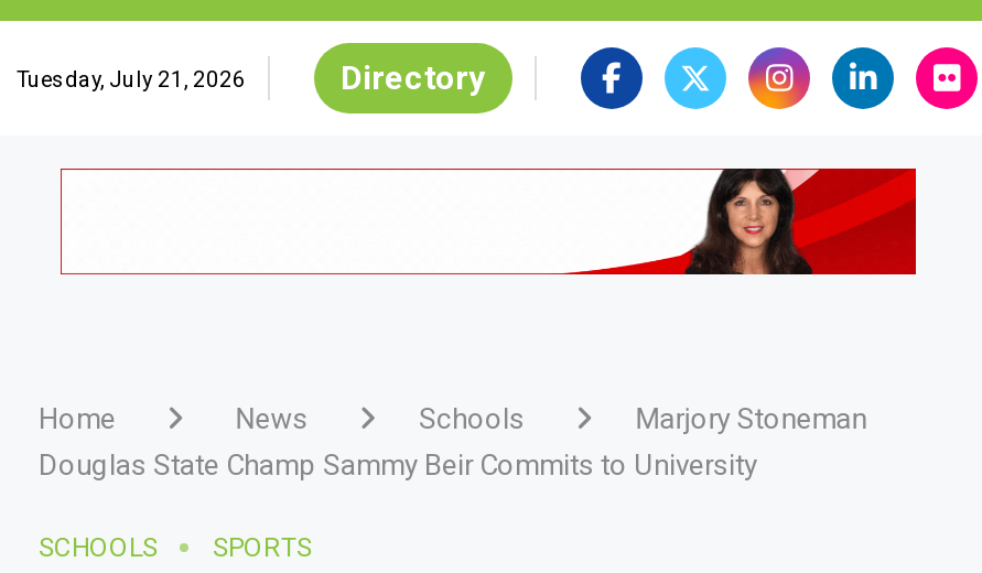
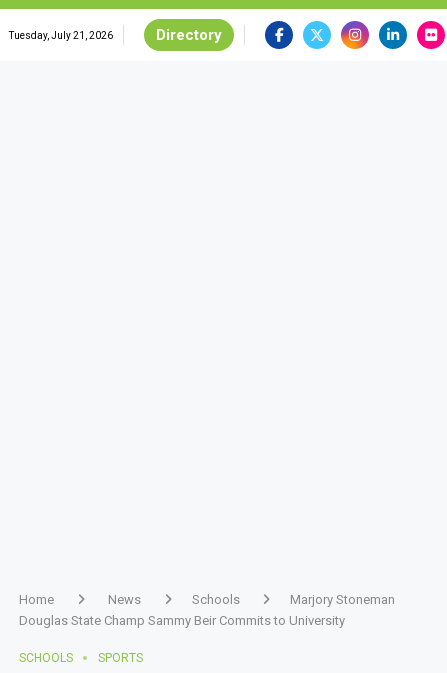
- [image]
